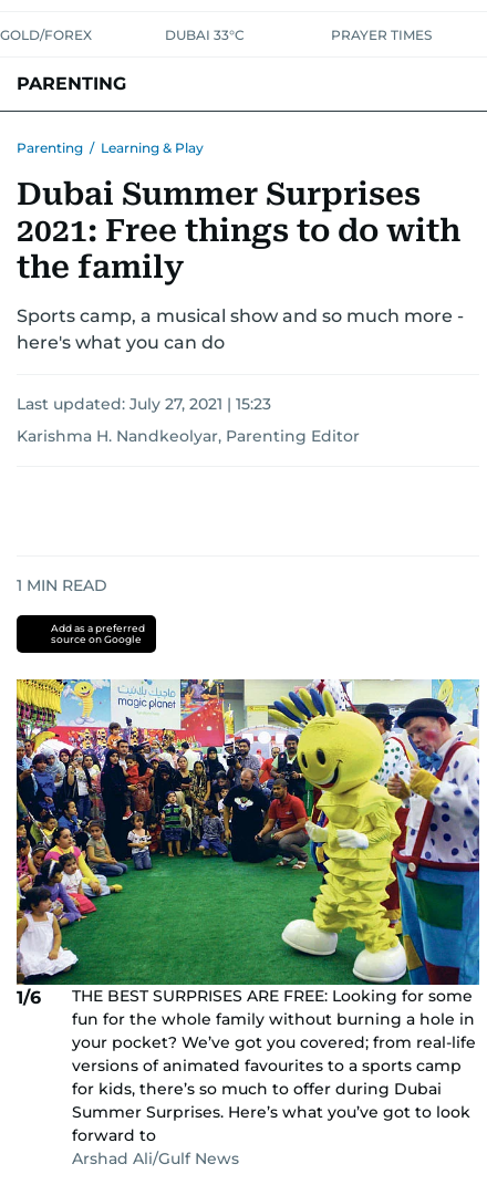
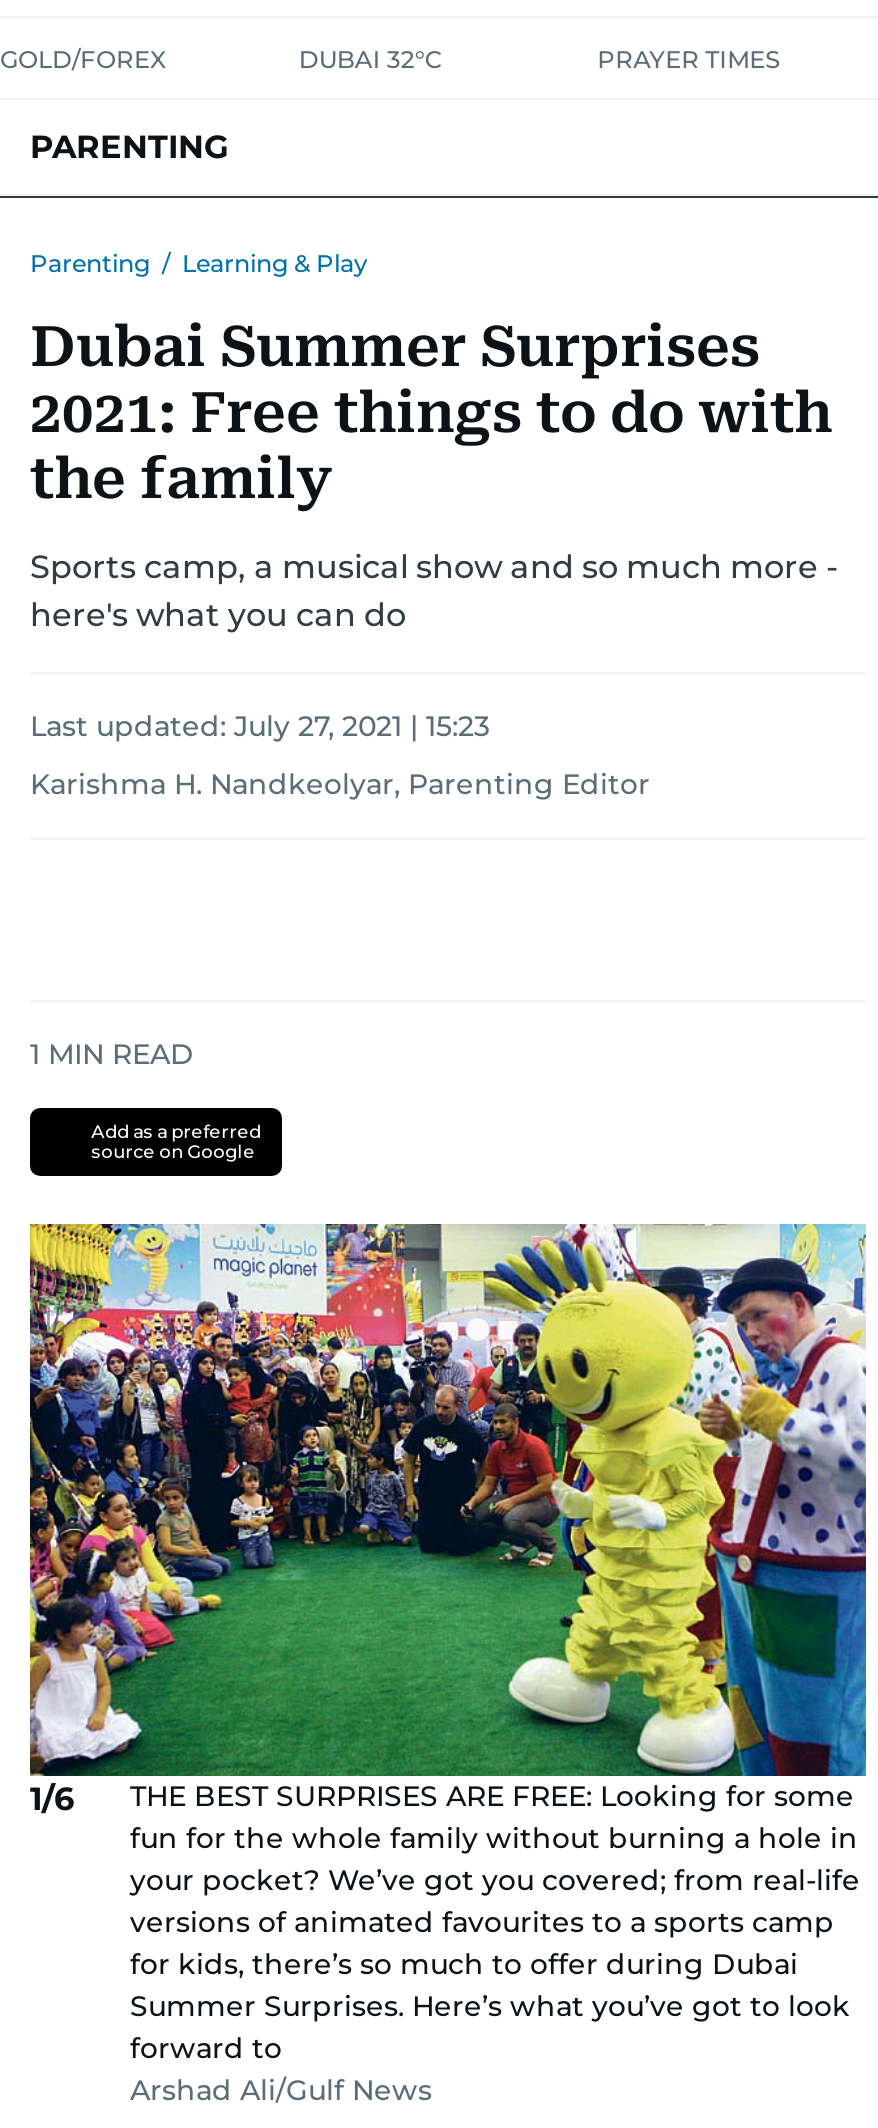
- DUBAI 33°C
+ DUBAI 32°C
